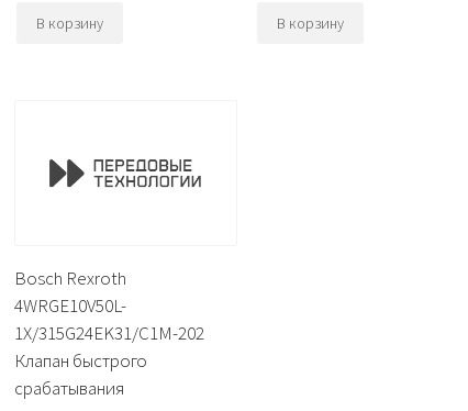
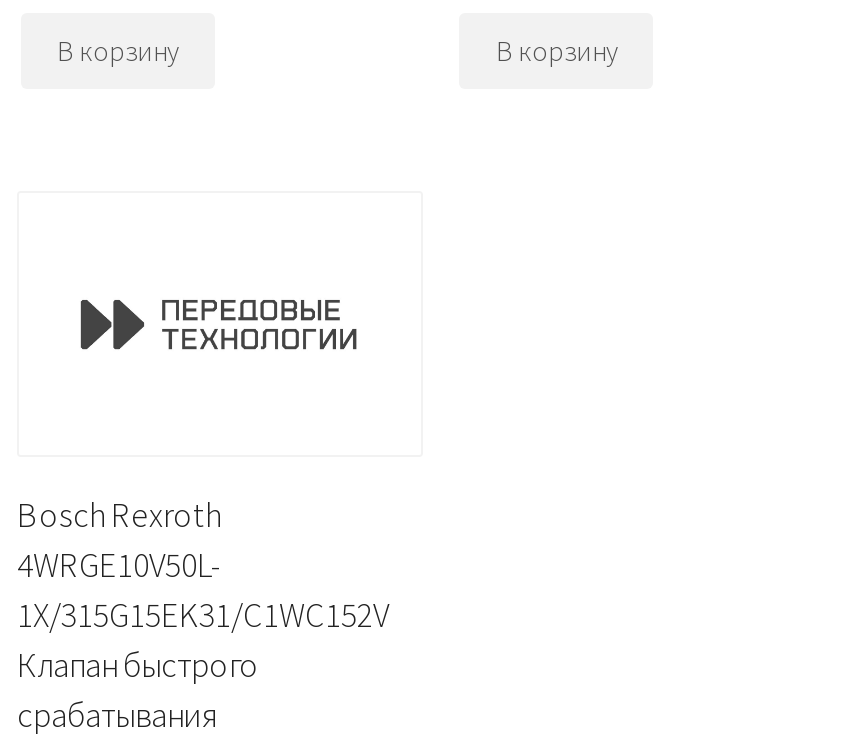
- 1X/315G24EK31/C1M-202
+ 1X/315G15EK31/C1WC152V
